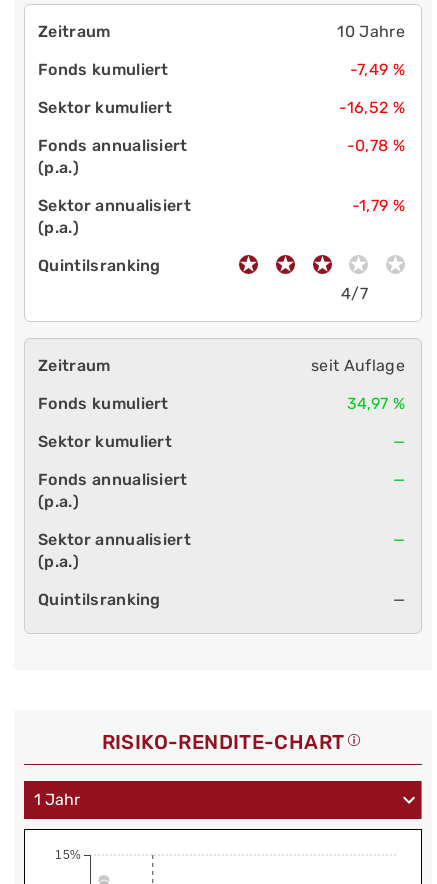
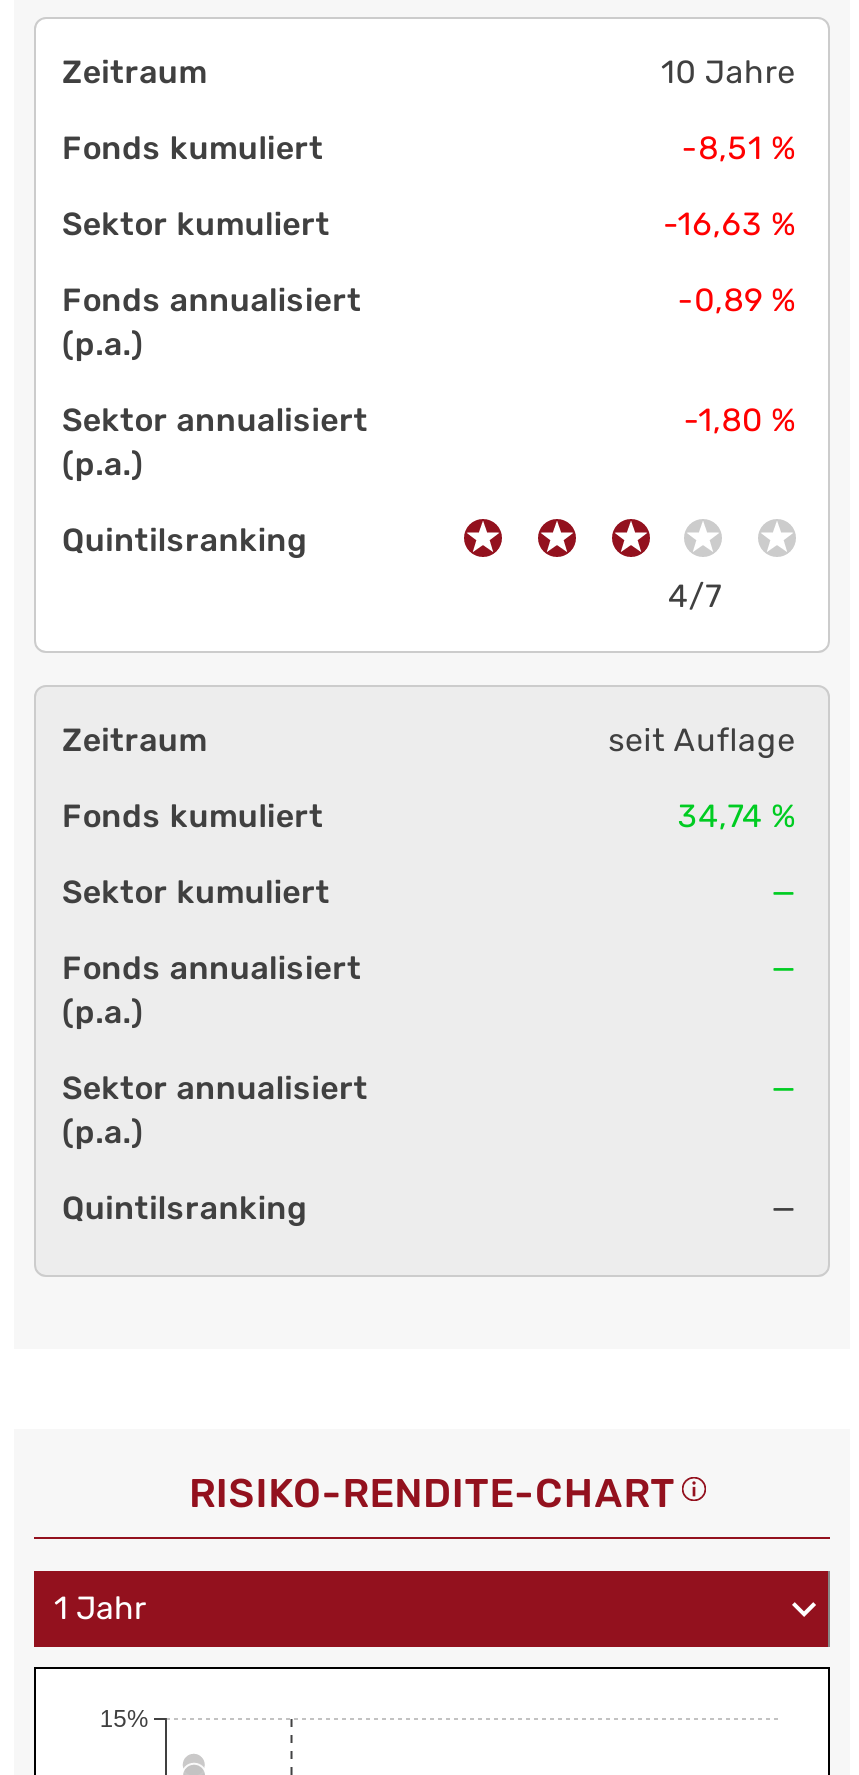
- -7,49 %
+ -8,51 %

- -16,52 %
+ -16,63 %

- -0,78 %
+ -0,89 %

- -1,79 %
+ -1,80 %

- 34,97 %
+ 34,74 %
